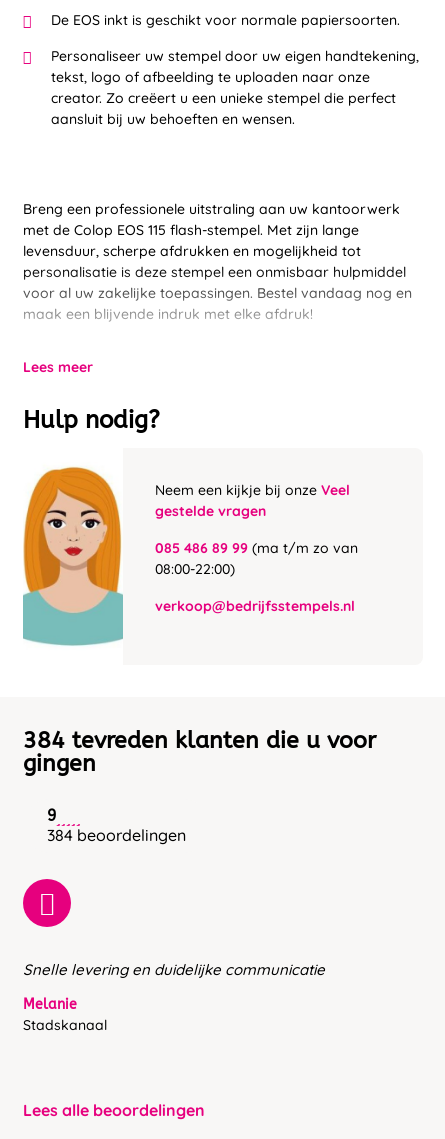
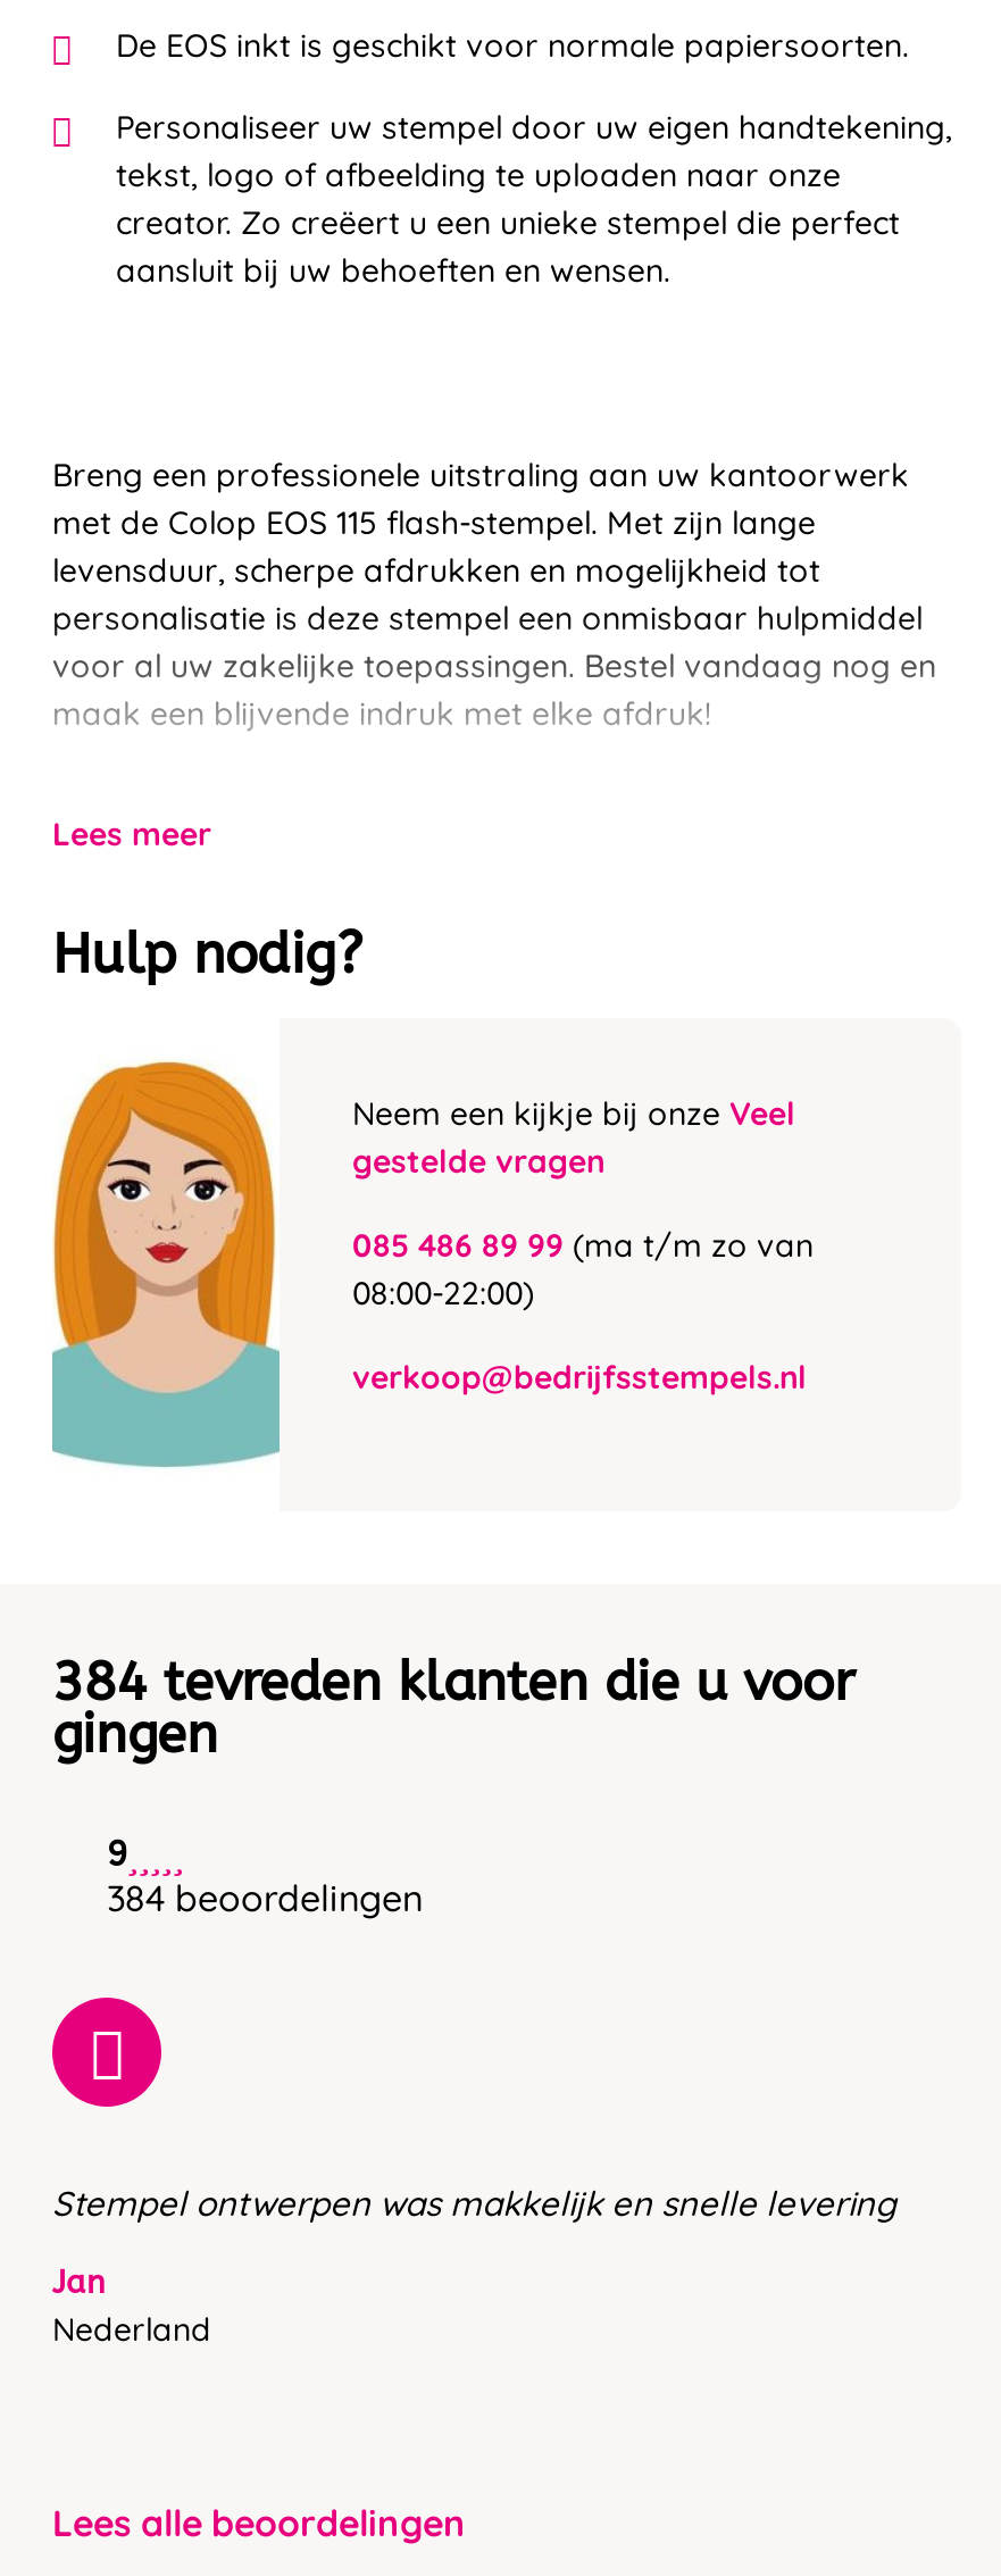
- Snelle levering en duidelijke communicatie
+ Stempel ontwerpen was makkelijk en snelle levering

- Melanie
- Stadskanaal
+ Jan
+ Nederland
